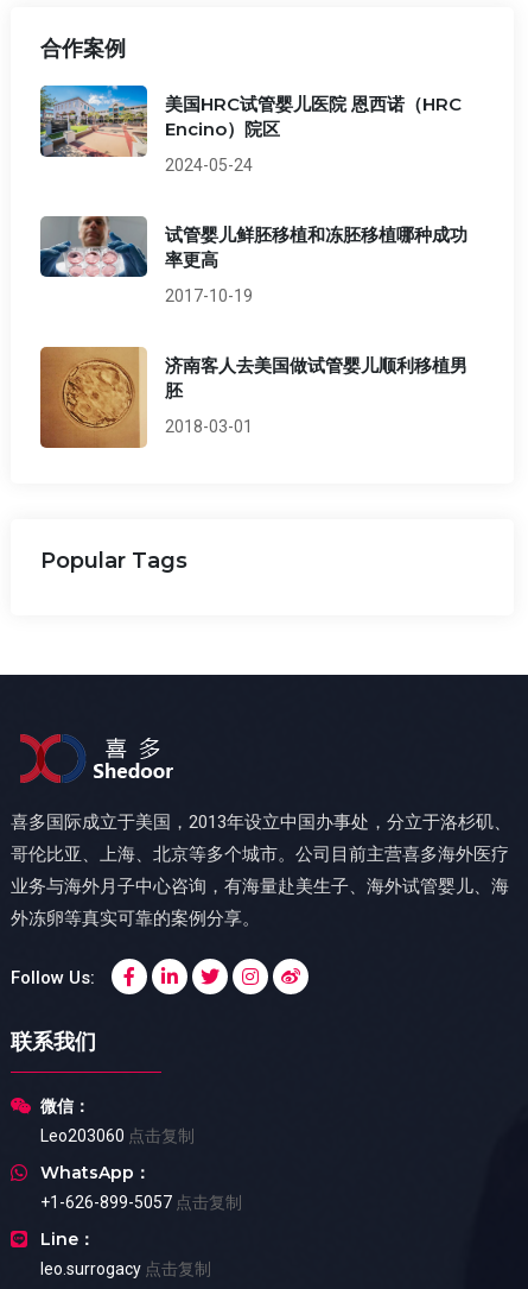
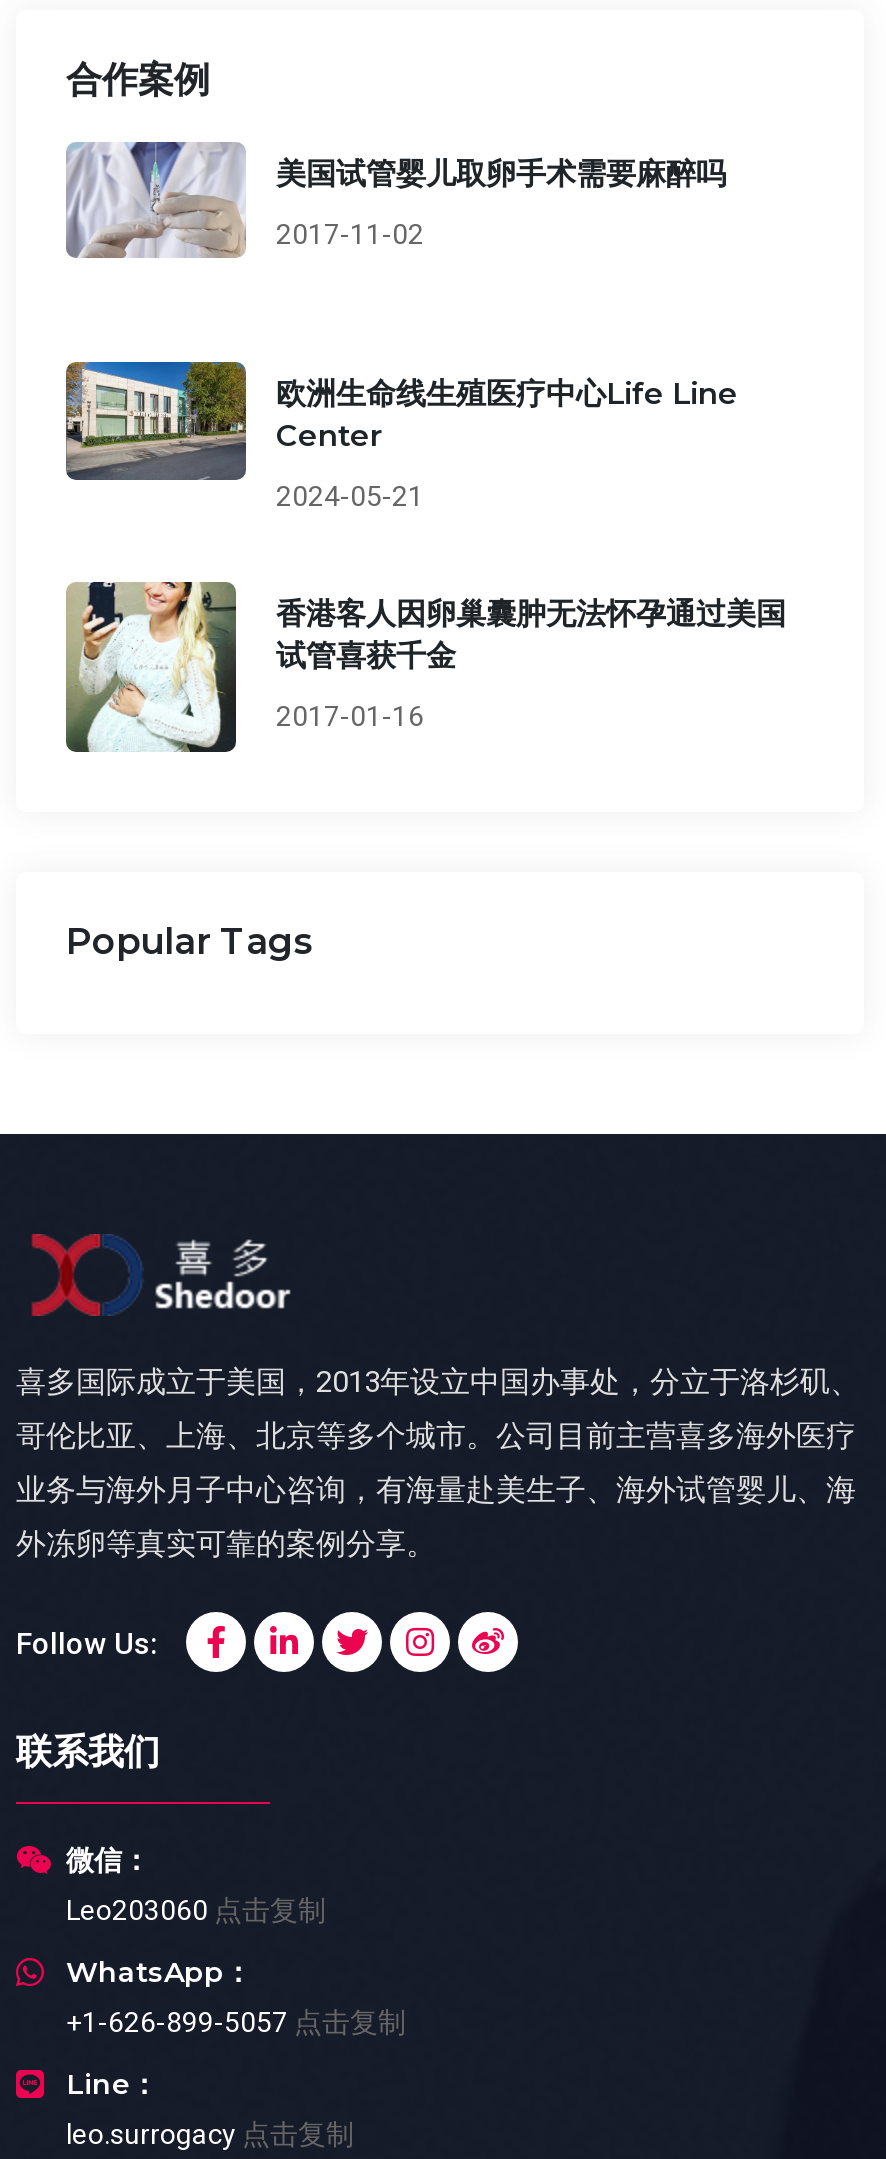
- [image]
- 美国HRC试管婴儿医院 恩西诺（HRC
- Encino）院区
+ [image]
+ 美国试管婴儿取卵手术需要麻醉吗

- 2024-05-24
+ 2017-11-02

- [image]
- 试管婴儿鲜胚移植和冻胚移植哪种成功
- 率更高
+ [image]
+ 欧洲生命线生殖医疗中心Life Line
+ Center

- 2017-10-19
+ 2024-05-21

- [image]
- 济南客人去美国做试管婴儿顺利移植男
- 胚
+ [image]
+ 香港客人因卵巢囊肿无法怀孕通过美国
+ 试管喜获千金

- 2018-03-01
+ 2017-01-16
